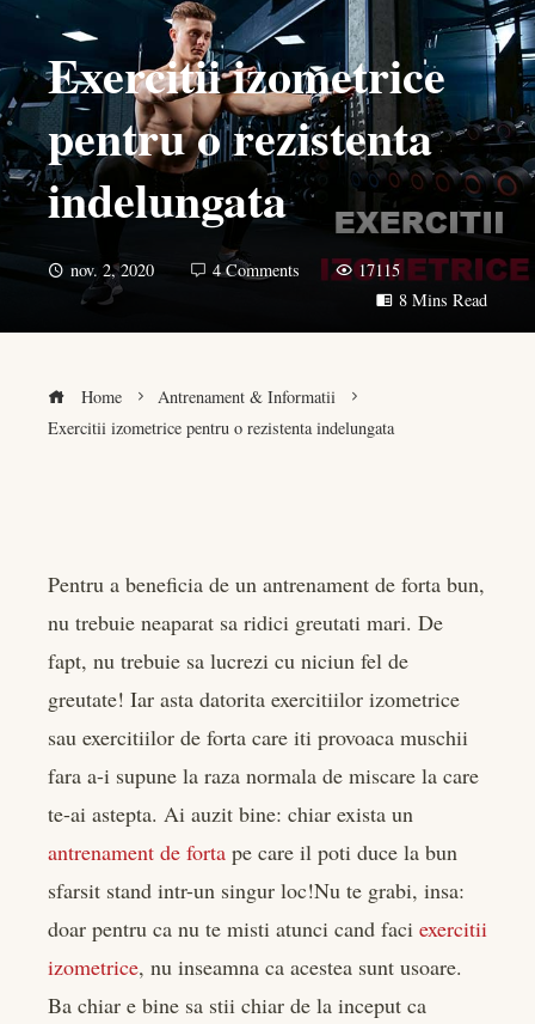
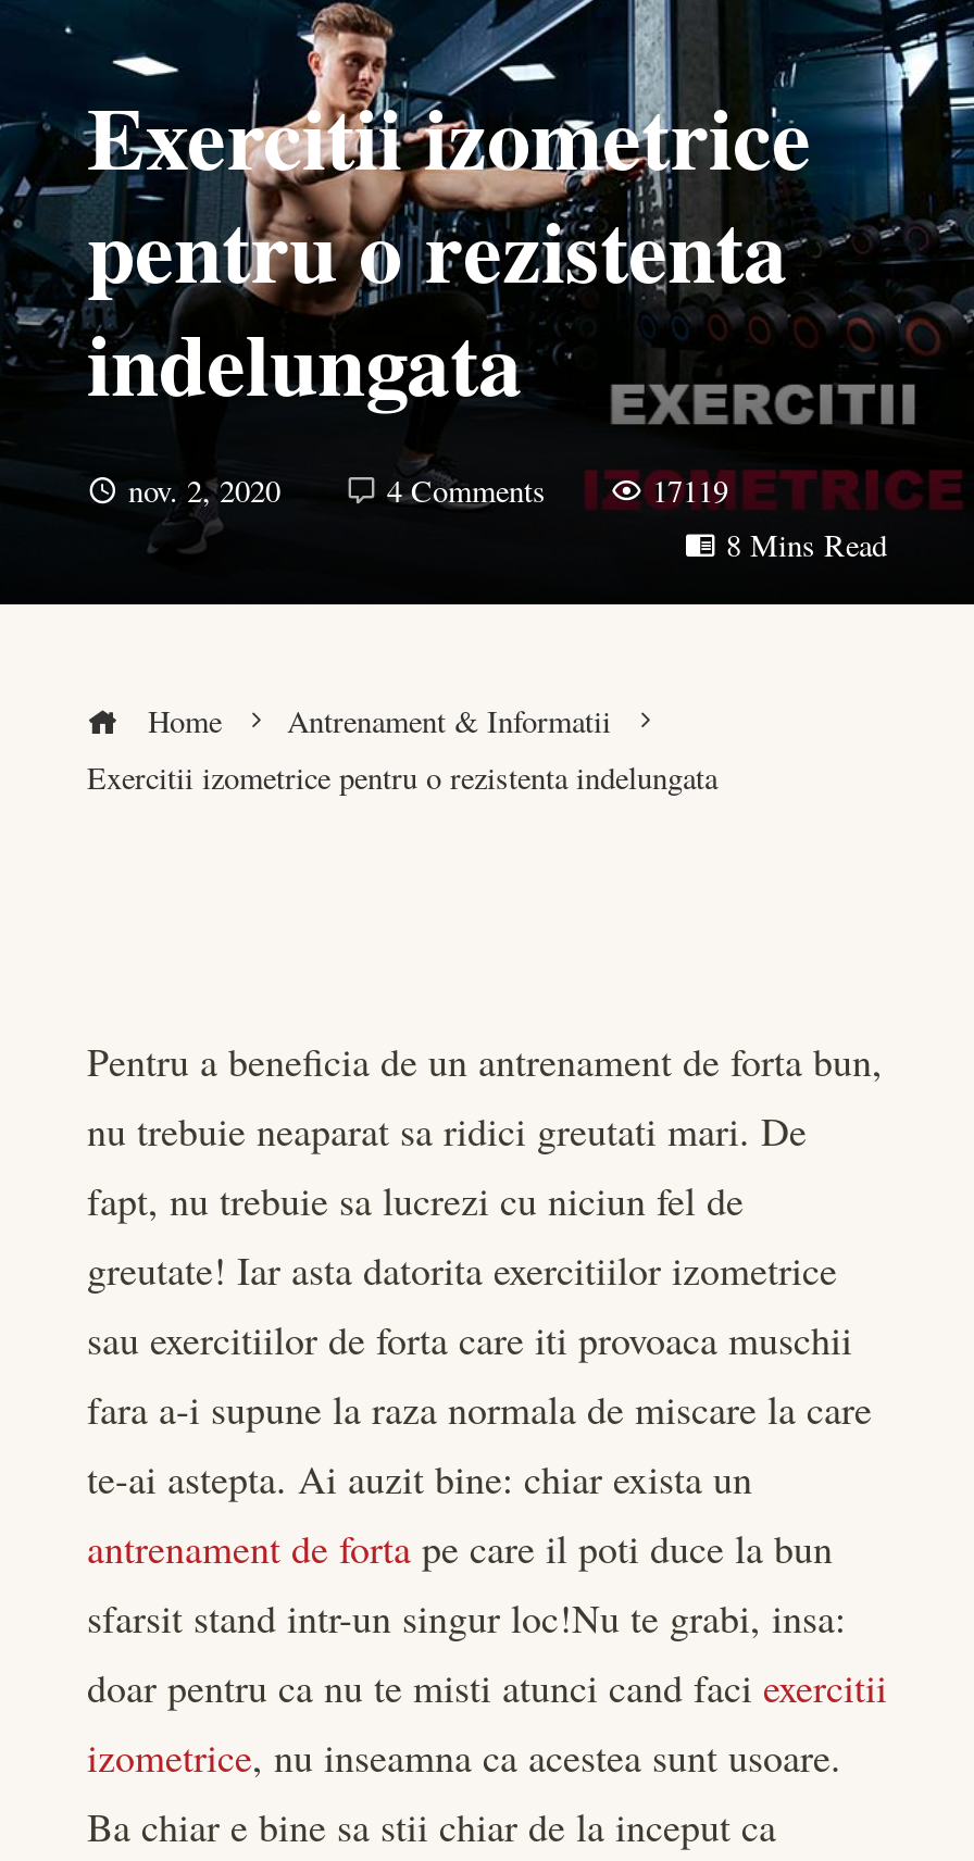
- 17115
+ 17119
